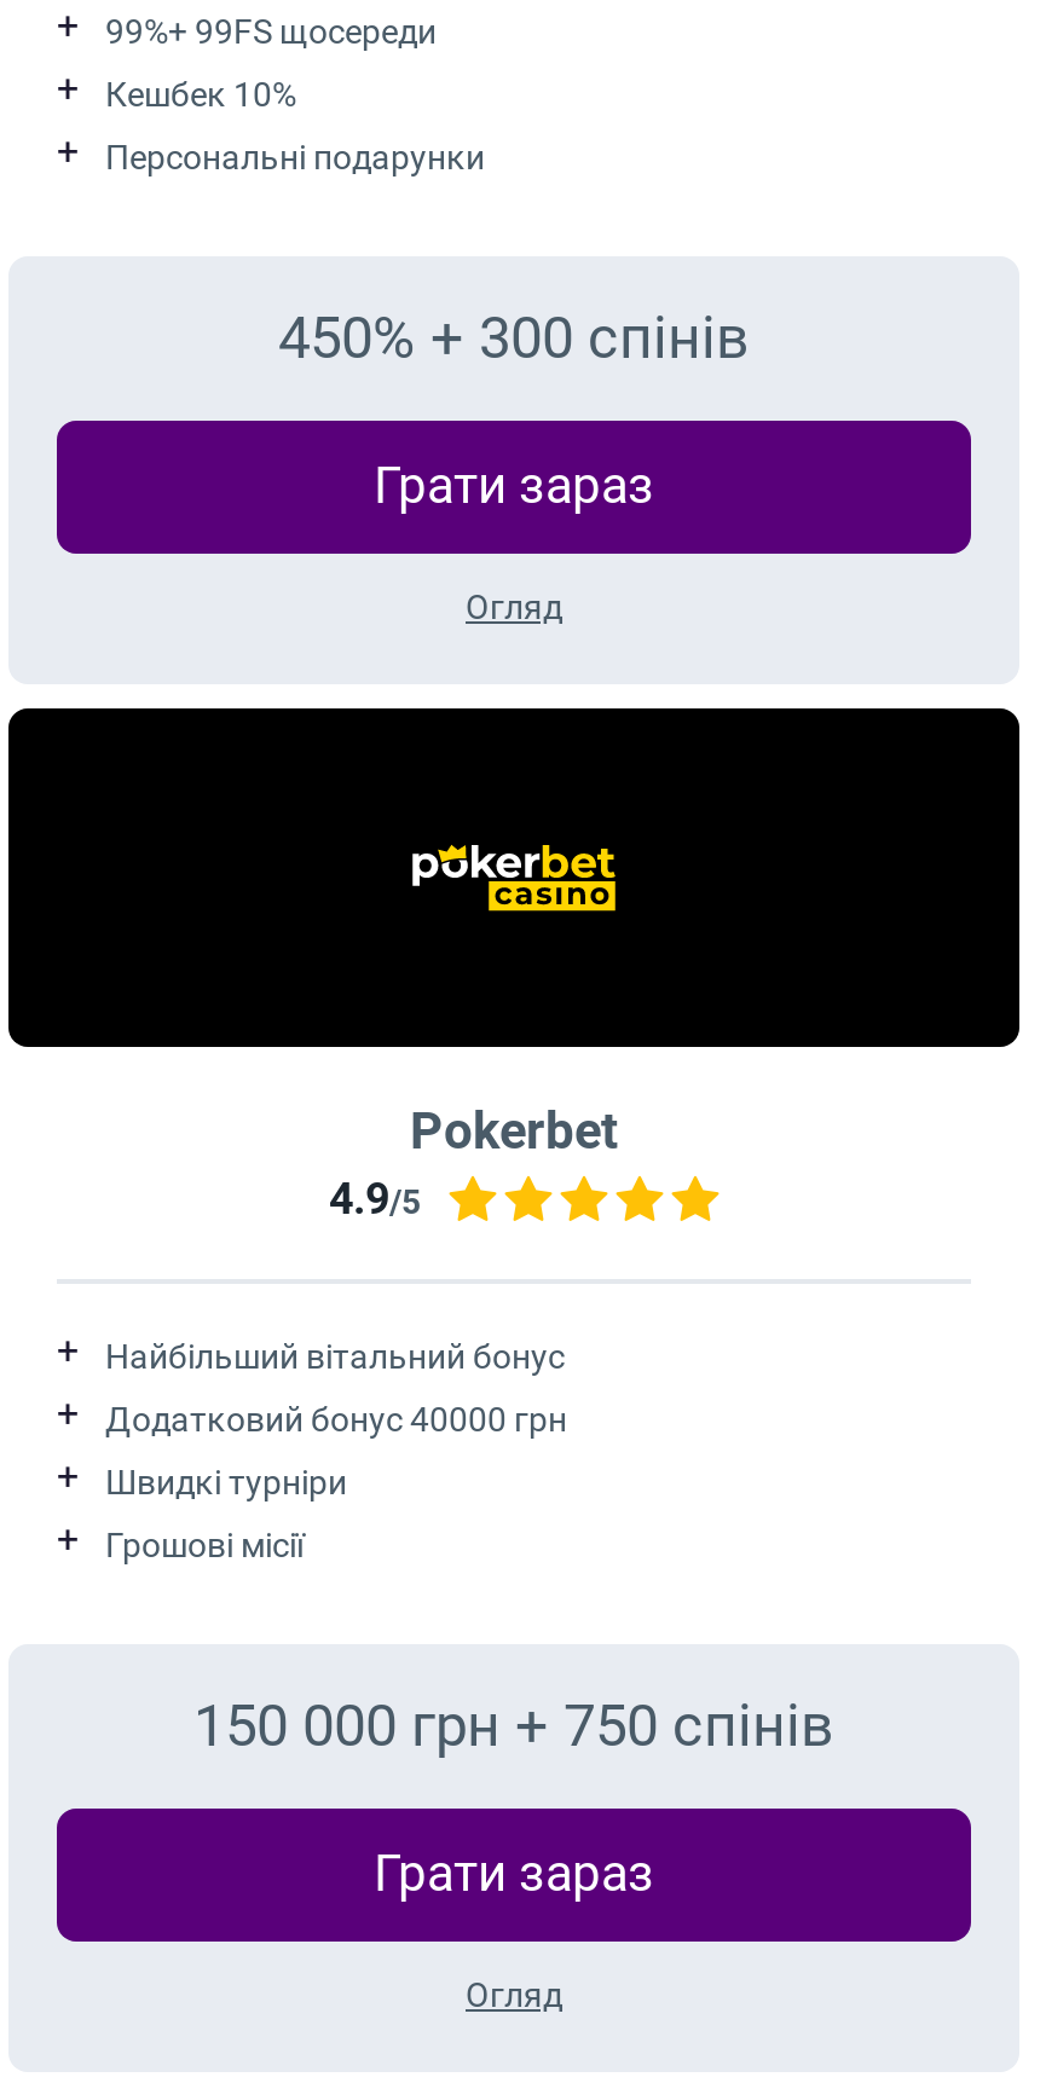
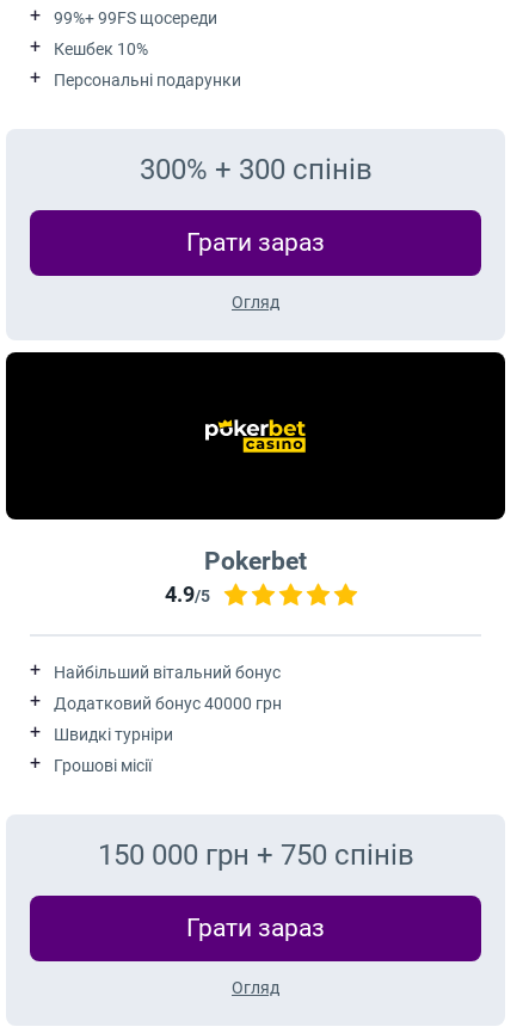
- 450% + 300 спінів
+ 300% + 300 спінів
